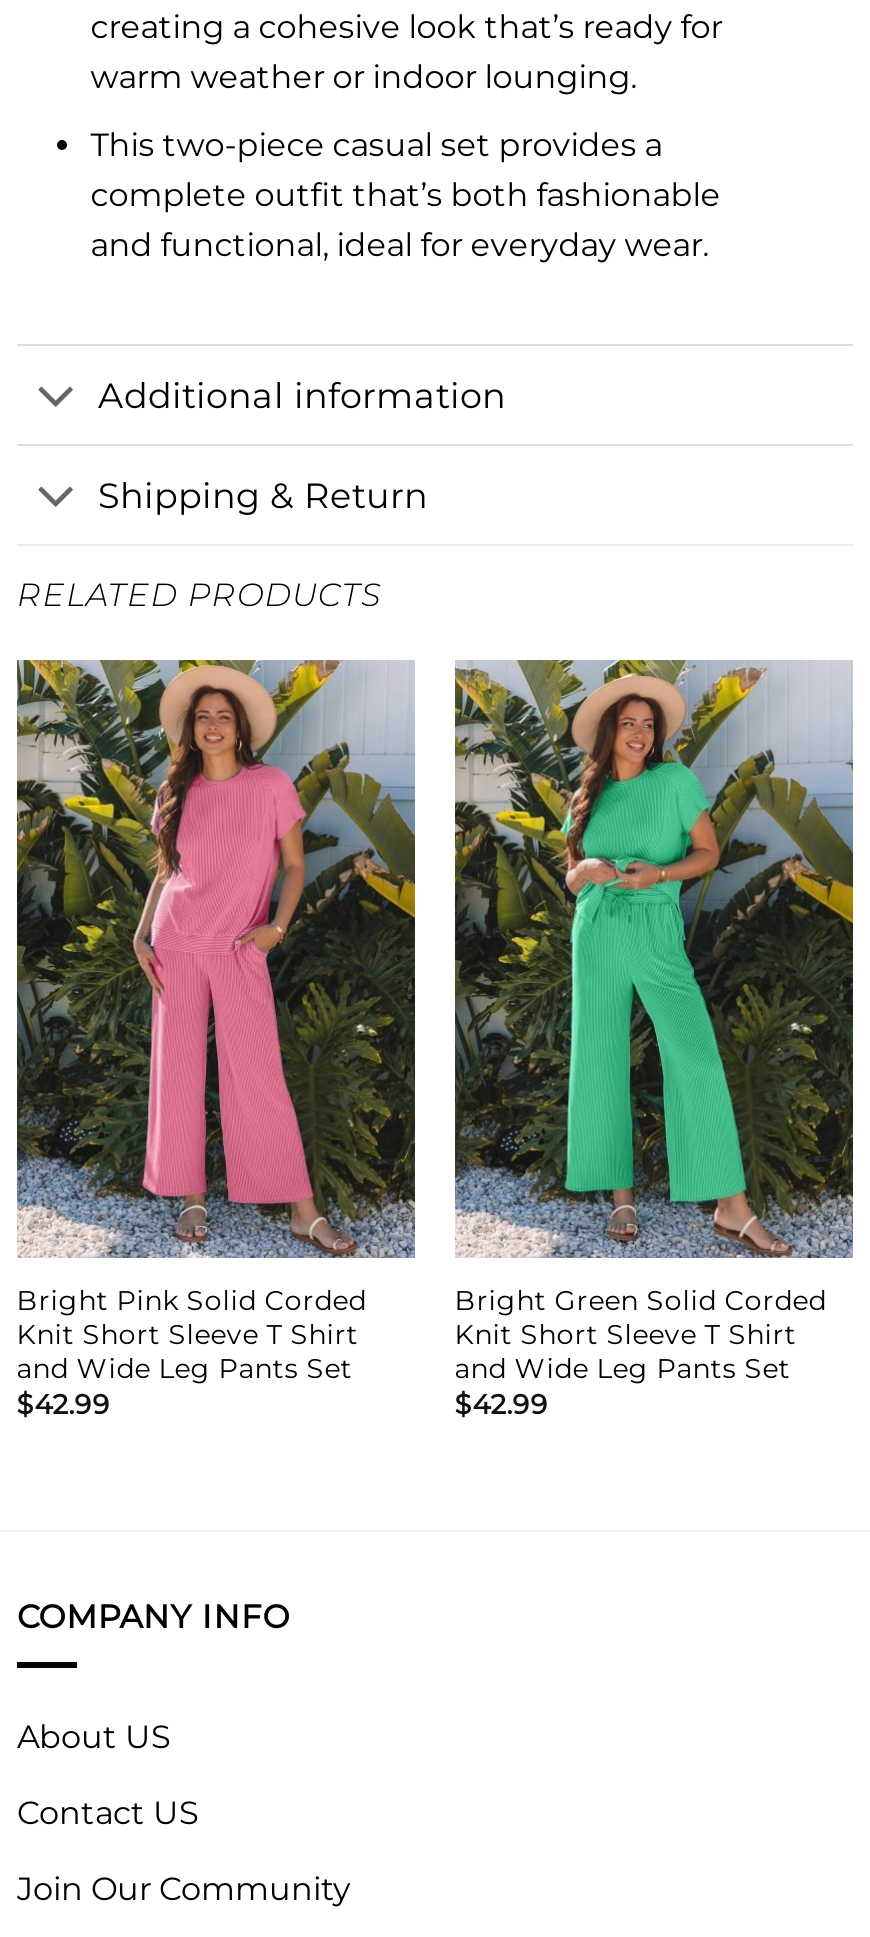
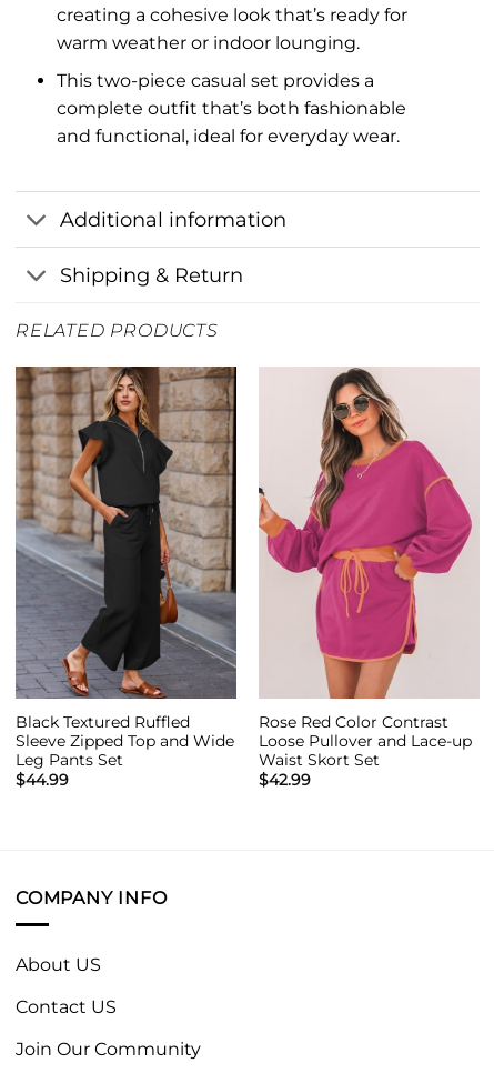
- [image]
- Bright Pink Solid Corded
- Knit Short Sleeve T Shirt
- and Wide Leg Pants Set
- $42.99
+ [image]
+ Black Textured Ruffled
+ Sleeve Zipped Top and Wide
+ Leg Pants Set
+ $44.99

- [image]
- Bright Green Solid Corded
- Knit Short Sleeve T Shirt
- and Wide Leg Pants Set
+ [image]
+ Rose Red Color Contrast
+ Loose Pullover and Lace-up
+ Waist Skort Set
